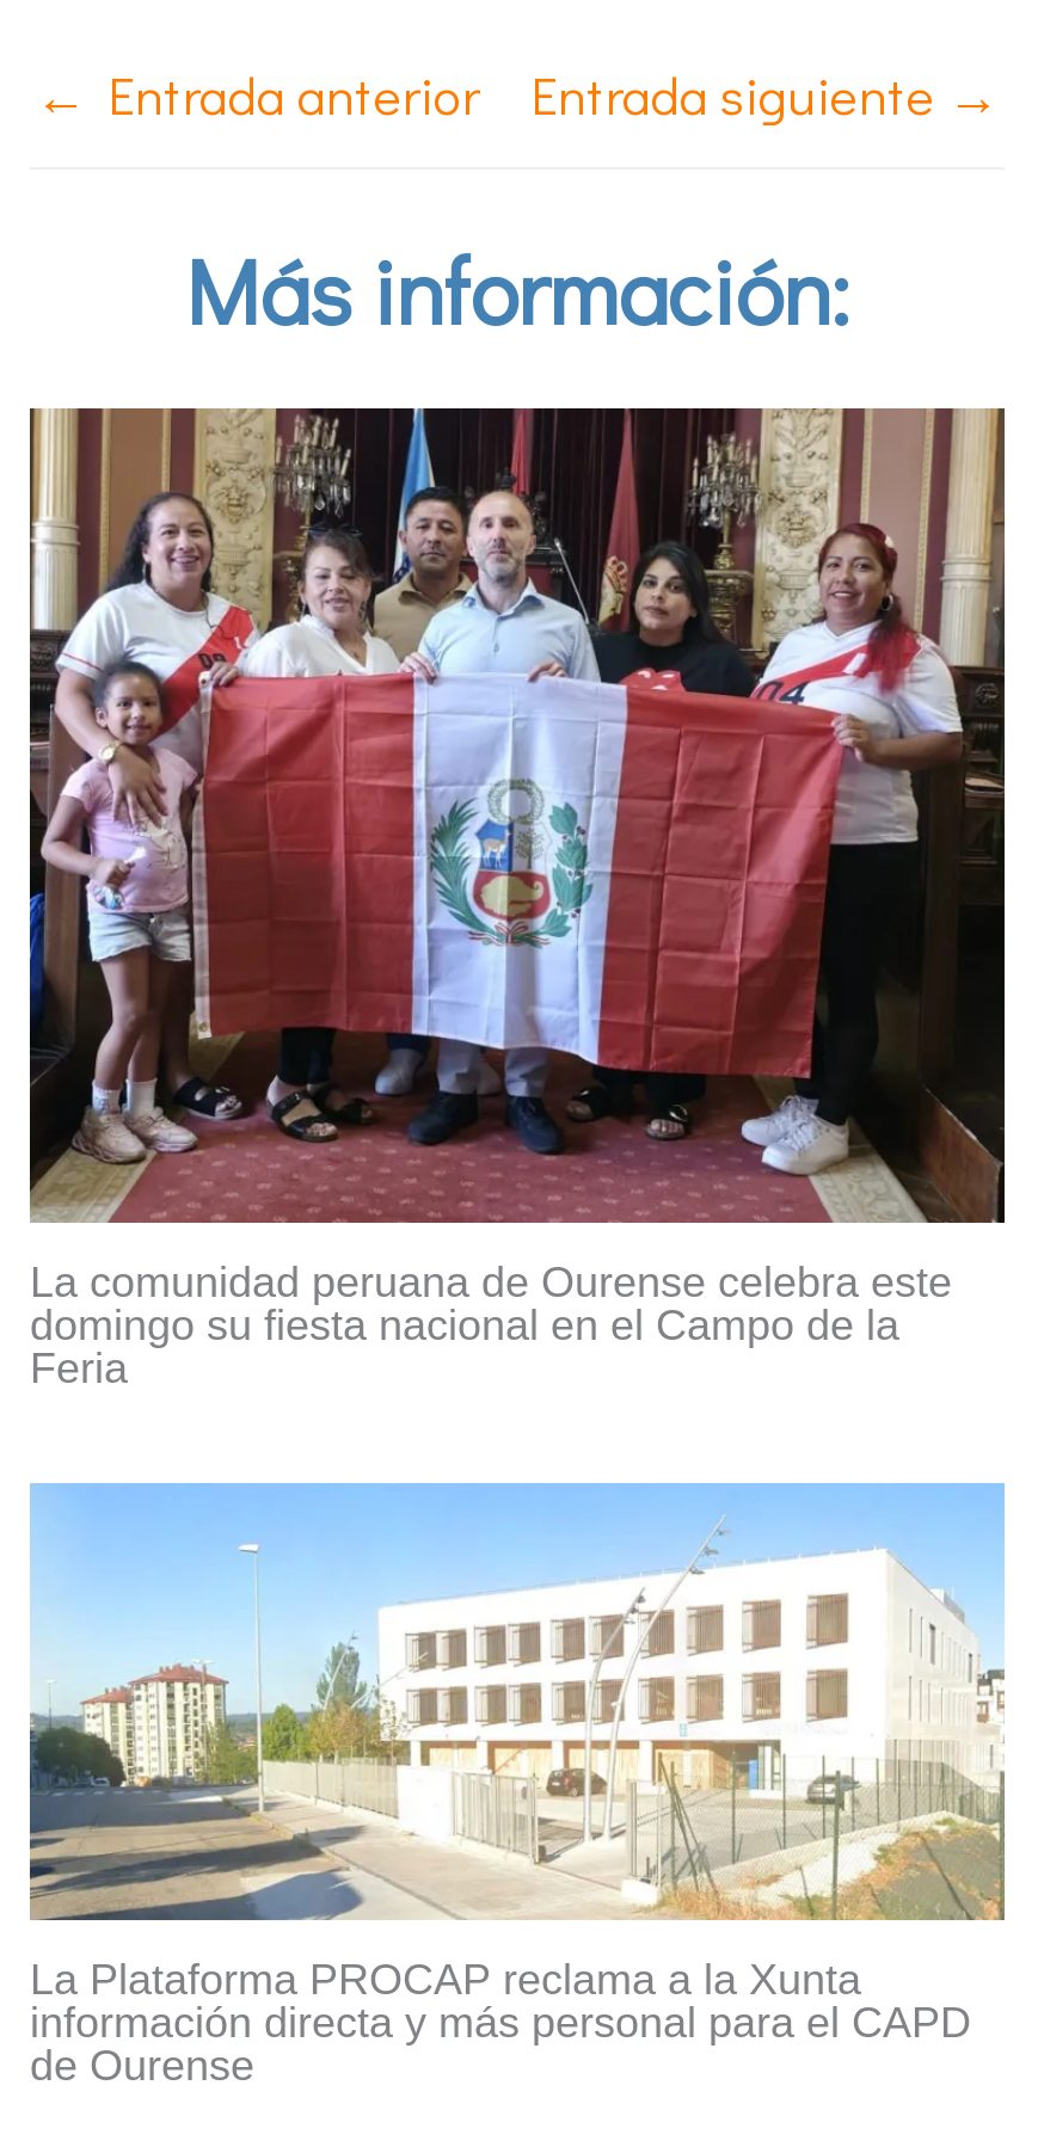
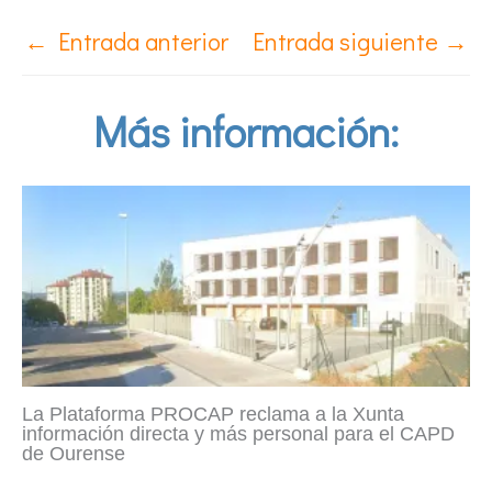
- [image]
- La comunidad peruana de Ourense celebra este
- domingo su fiesta nacional en el Campo de la
- Feria
